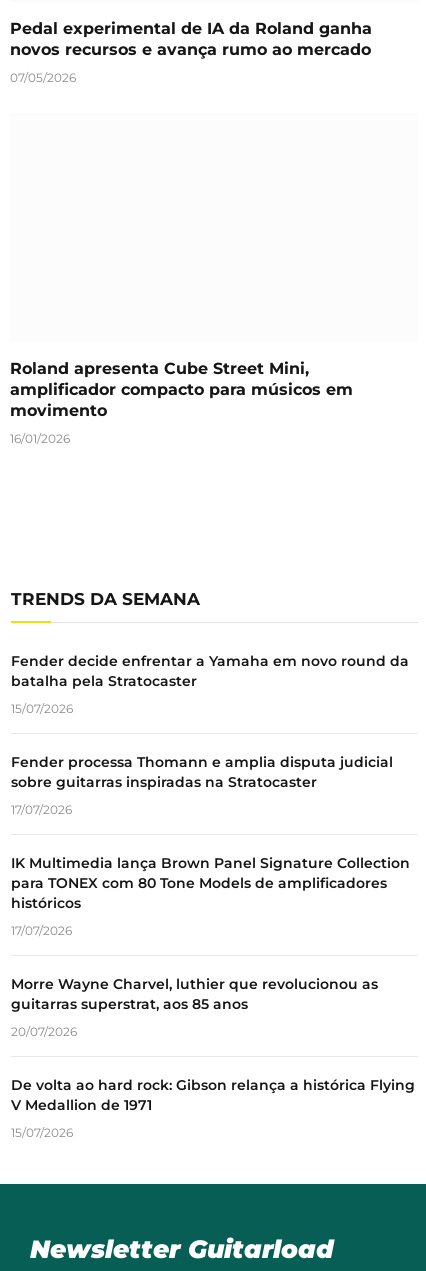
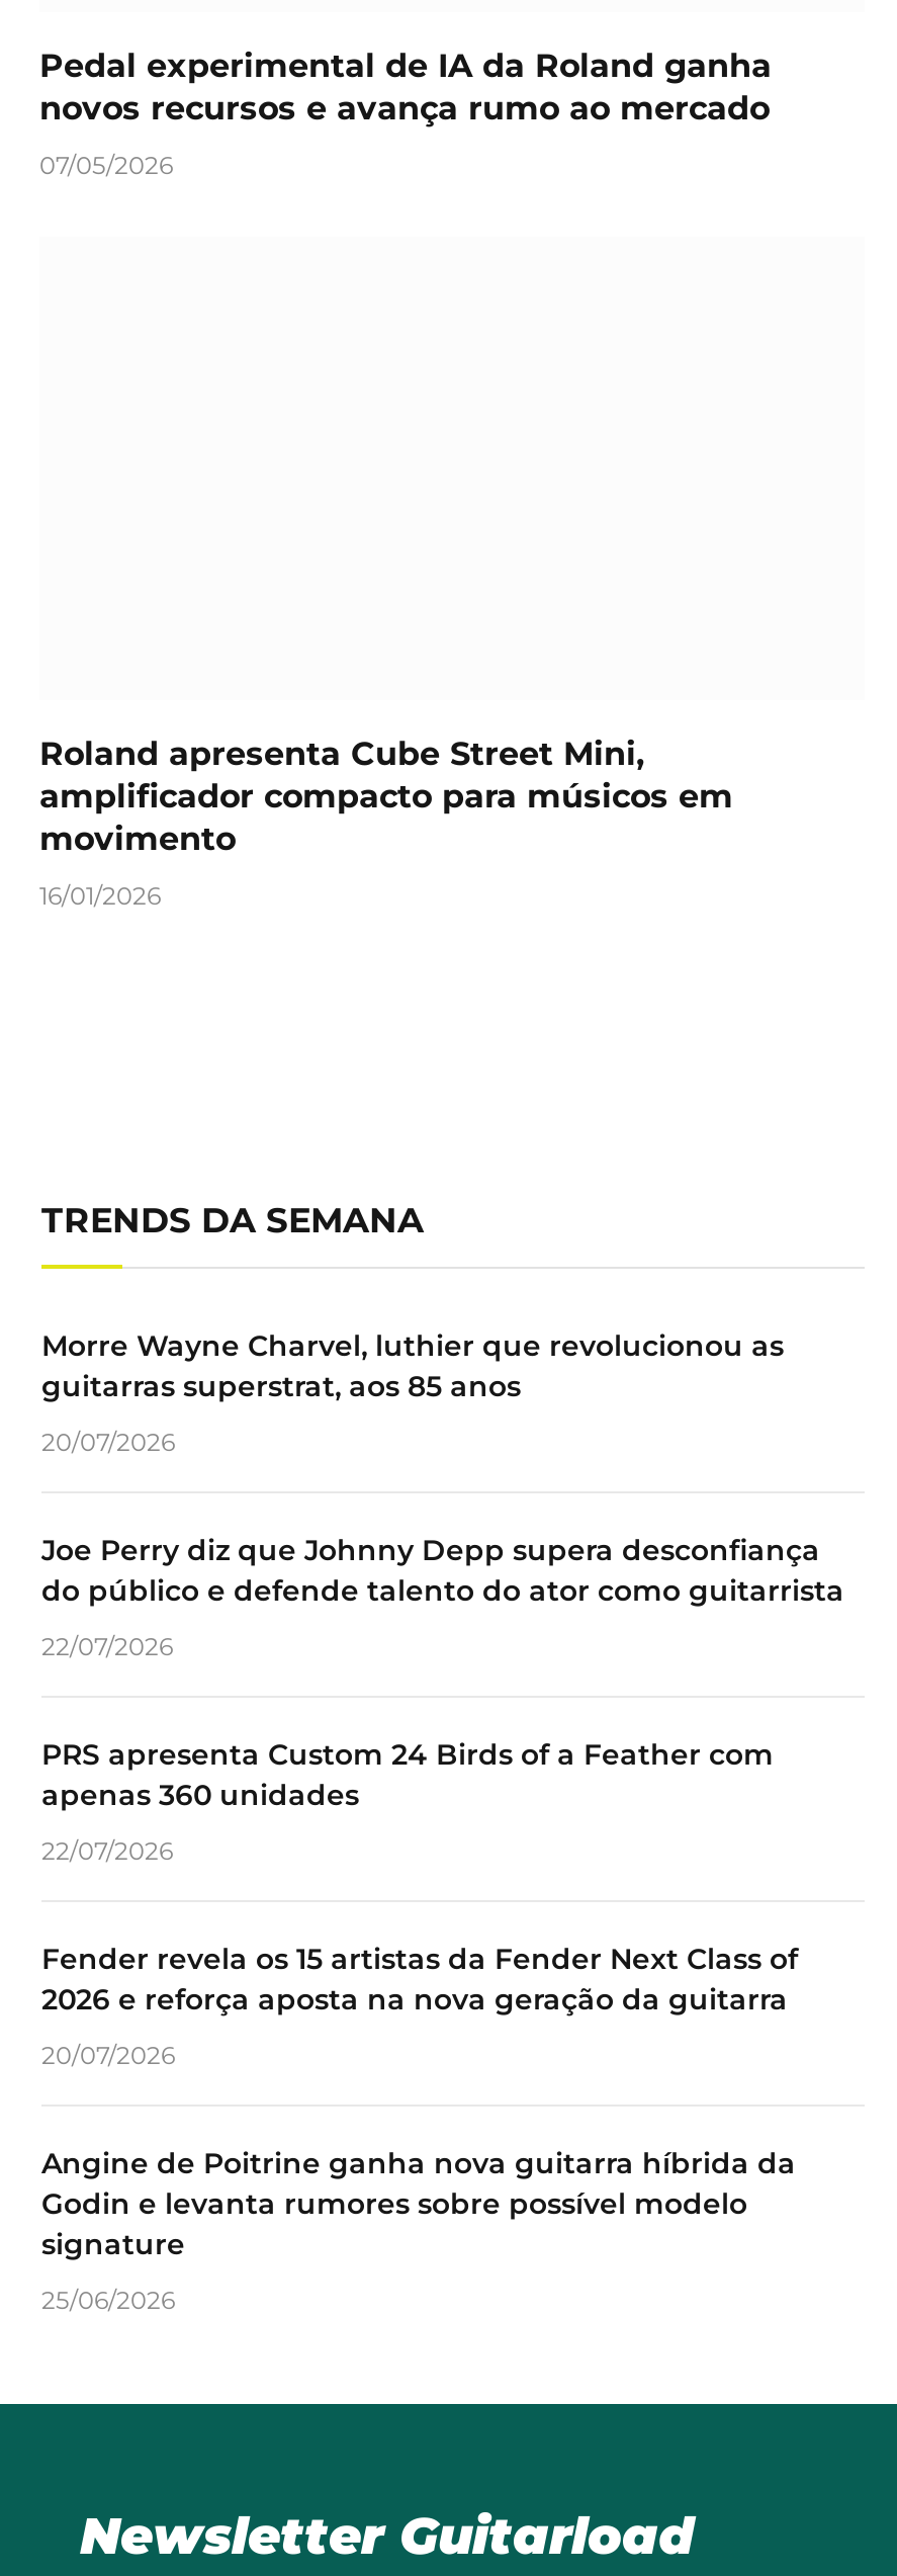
- Fender decide enfrentar a Yamaha em novo round da
- batalha pela Stratocaster
- 15/07/2026
- Fender processa Thomann e amplia disputa judicial
- sobre guitarras inspiradas na Stratocaster
- 17/07/2026
- IK Multimedia lança Brown Panel Signature Collection
- para TONEX com 80 Tone Models de amplificadores
- históricos
- 17/07/2026

moved up: Morre Wayne Charvel, luthier que revolucionou as | guitarras superstrat, aos 85 anos | 20/07/2026

- De volta ao hard rock: Gibson relança a histórica Flying
- V Medallion de 1971
- 15/07/2026
+ Joe Perry diz que Johnny Depp supera desconfiança
+ do público e defende talento do ator como guitarrista
+ 22/07/2026
+ PRS apresenta Custom 24 Birds of a Feather com
+ apenas 360 unidades
+ 22/07/2026
+ Fender revela os 15 artistas da Fender Next Class of
+ 2026 e reforça aposta na nova geração da guitarra
+ 20/07/2026
+ Angine de Poitrine ganha nova guitarra híbrida da
+ Godin e levanta rumores sobre possível modelo
+ signature
+ 25/06/2026
